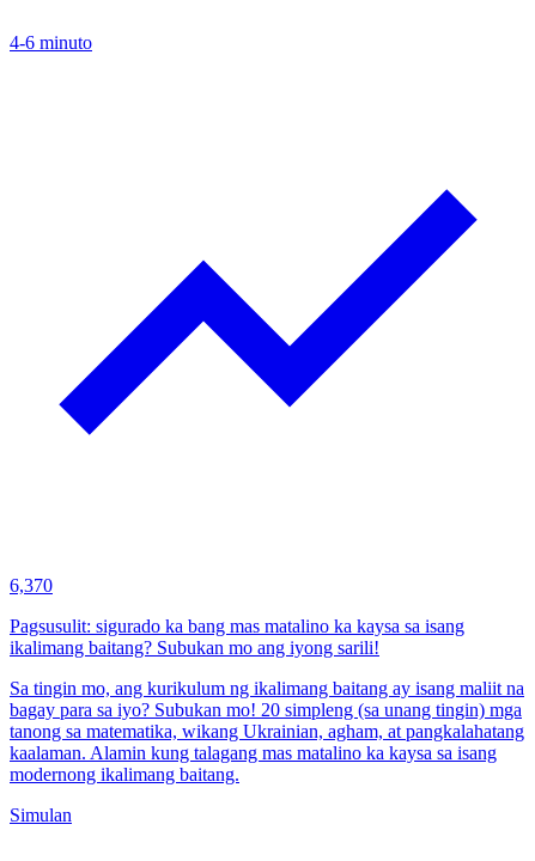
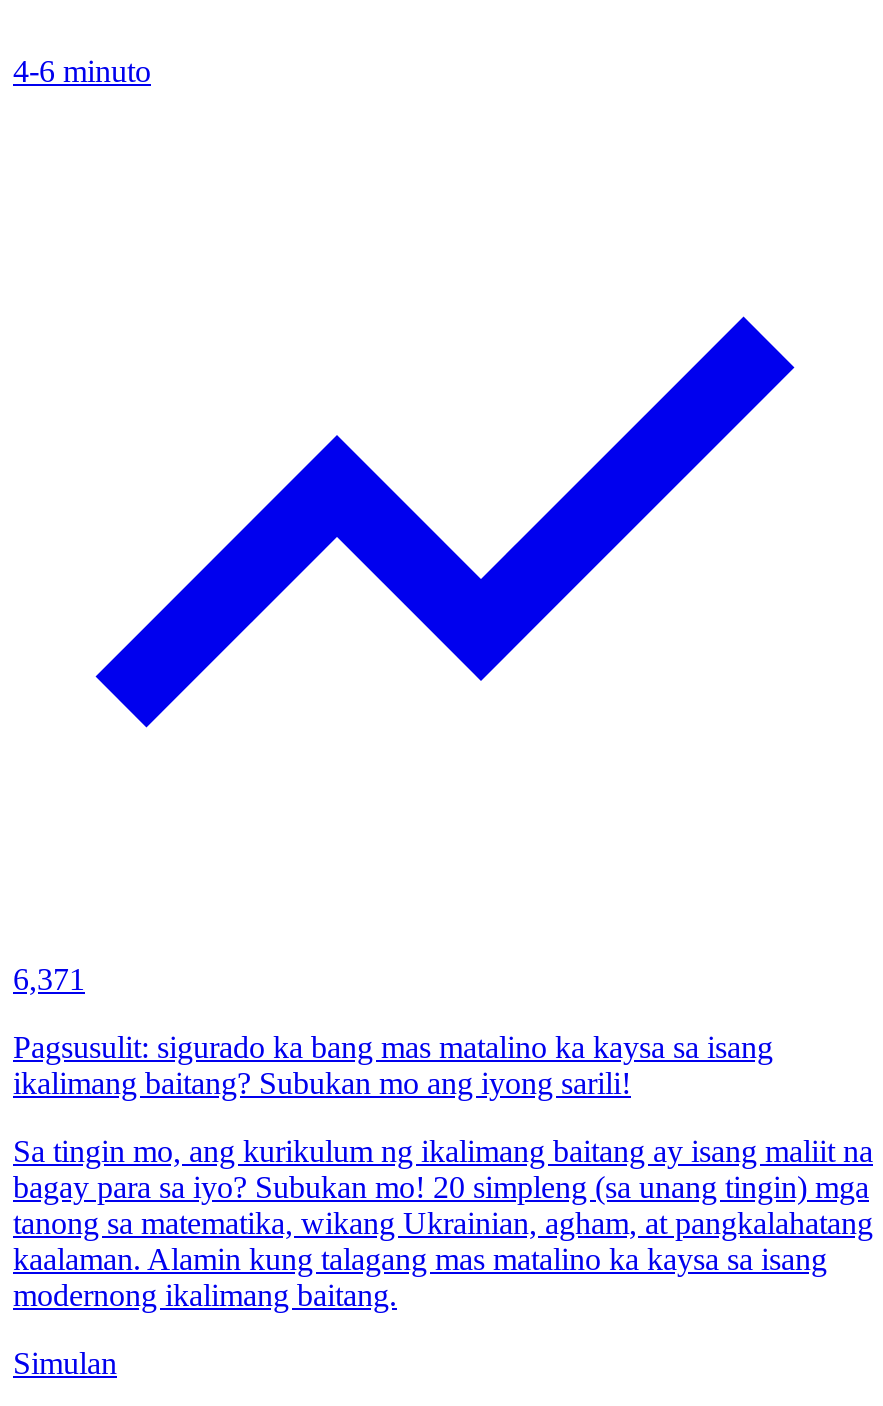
- 6,370
+ 6,371
